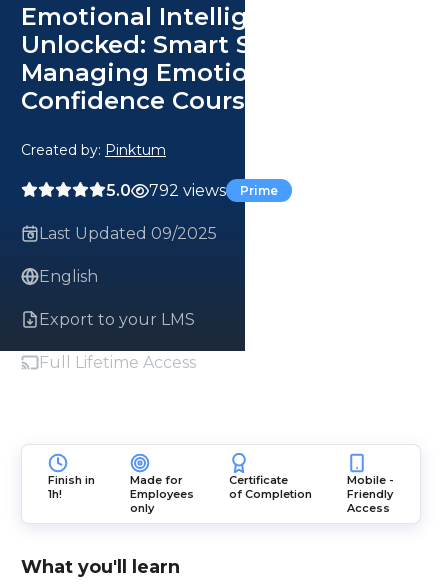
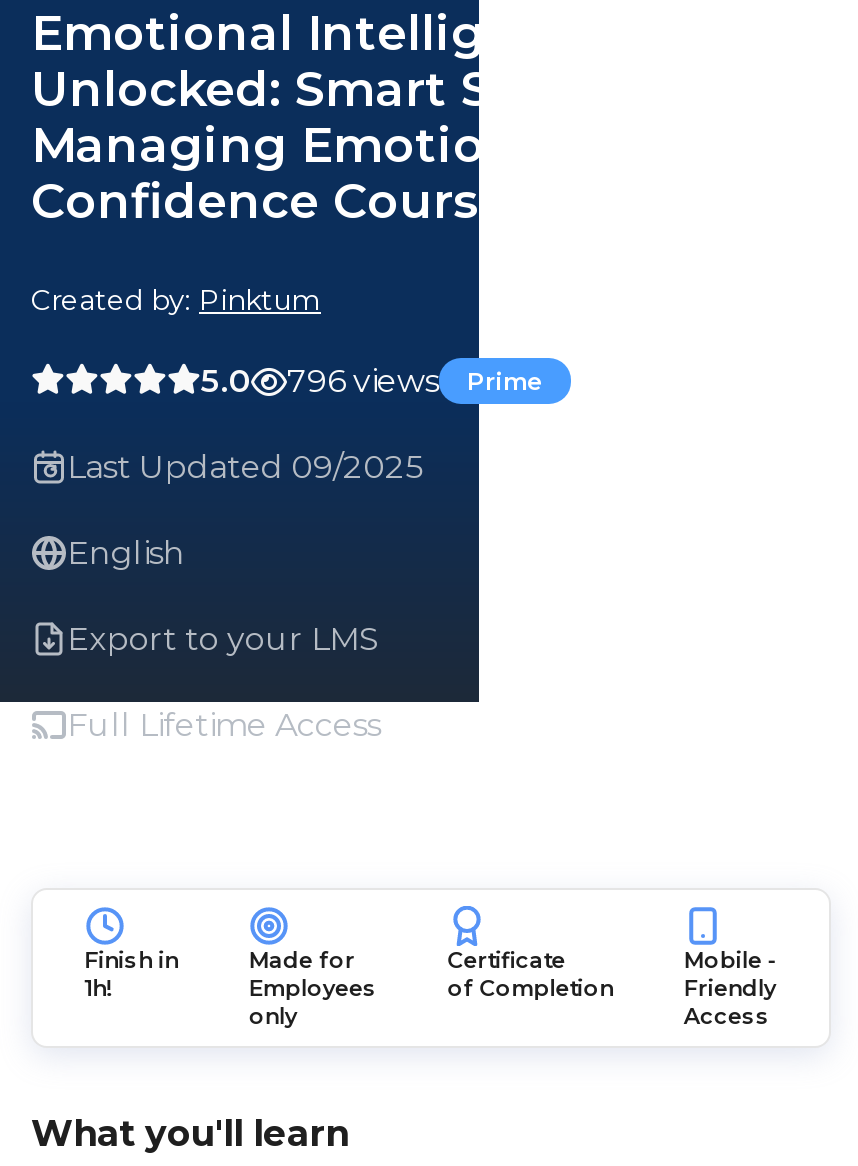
- 5.0 792 views Prime
+ 5.0 796 views Prime
